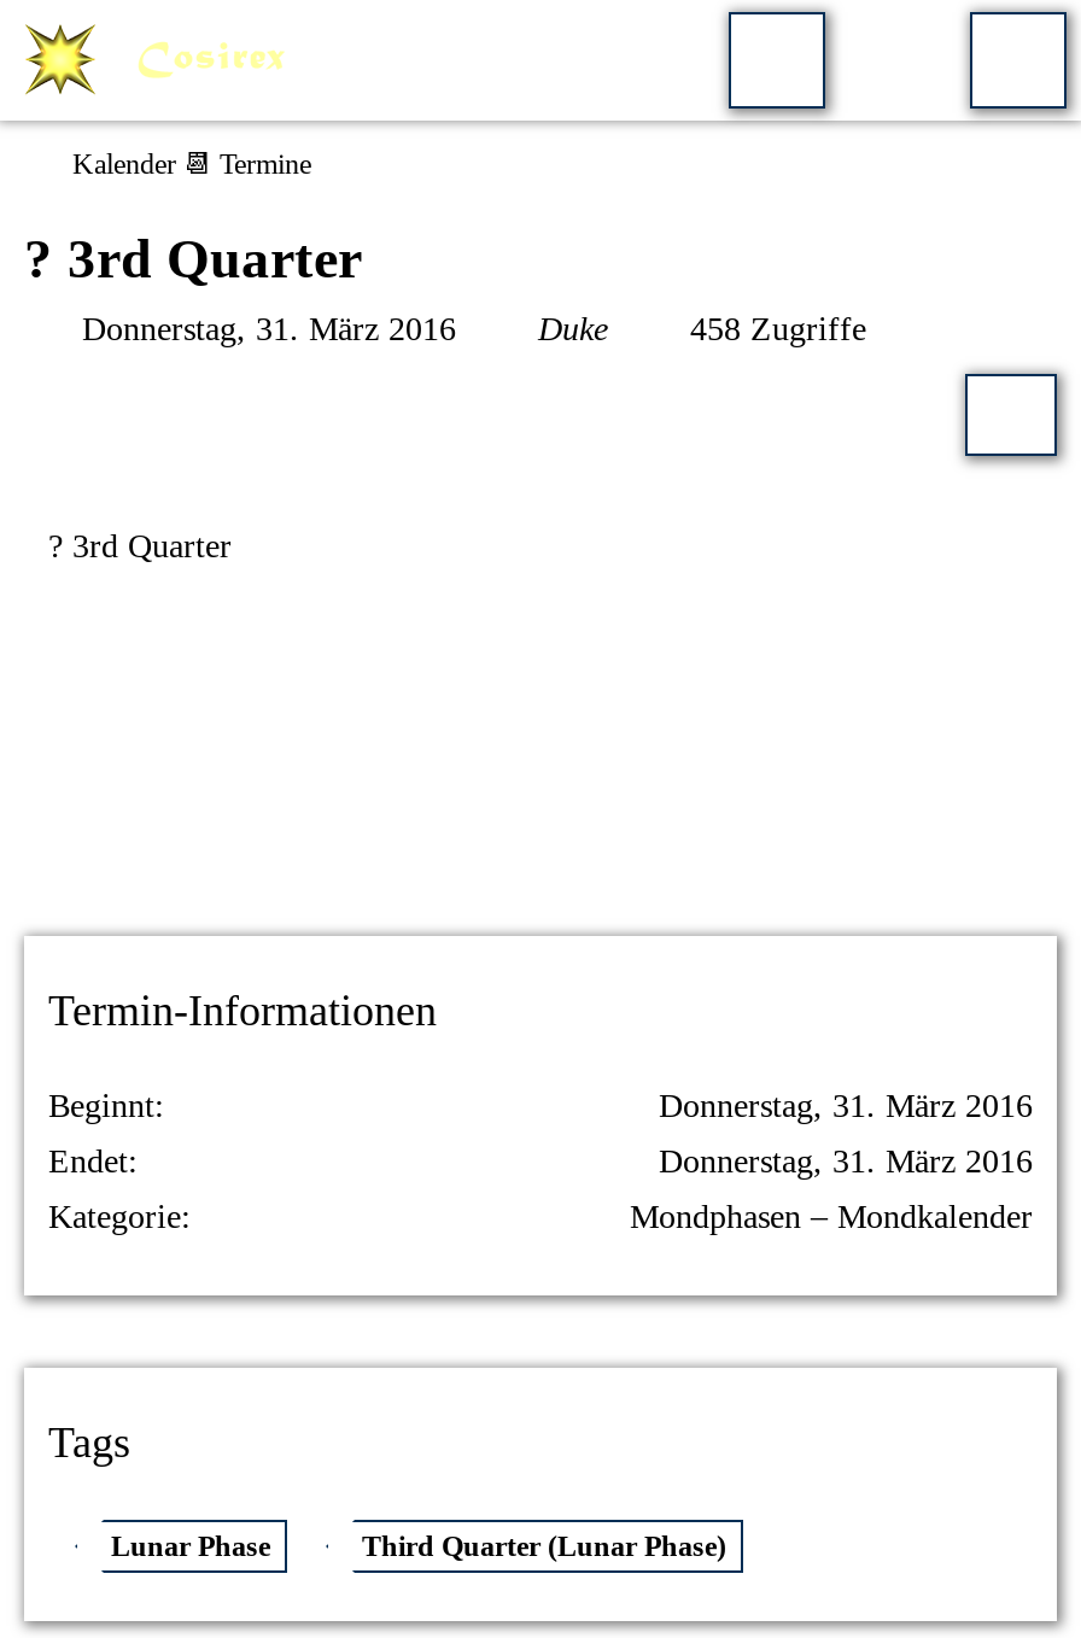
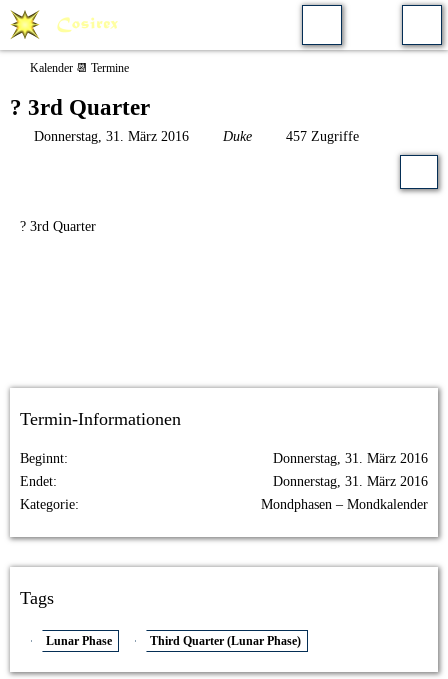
- Duke 458 Zugriffe
+ Duke 457 Zugriffe
